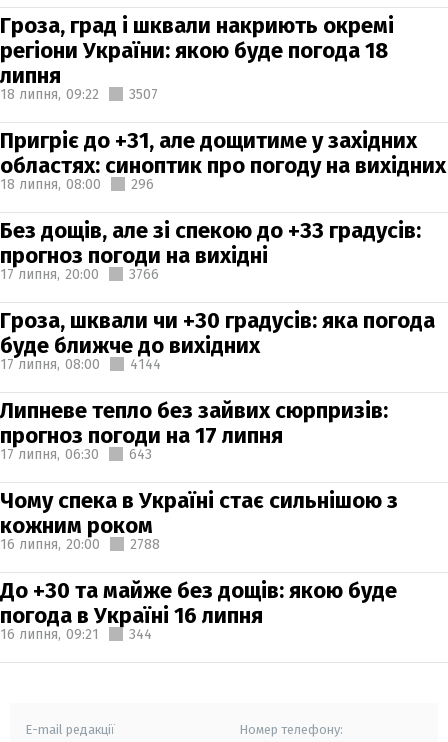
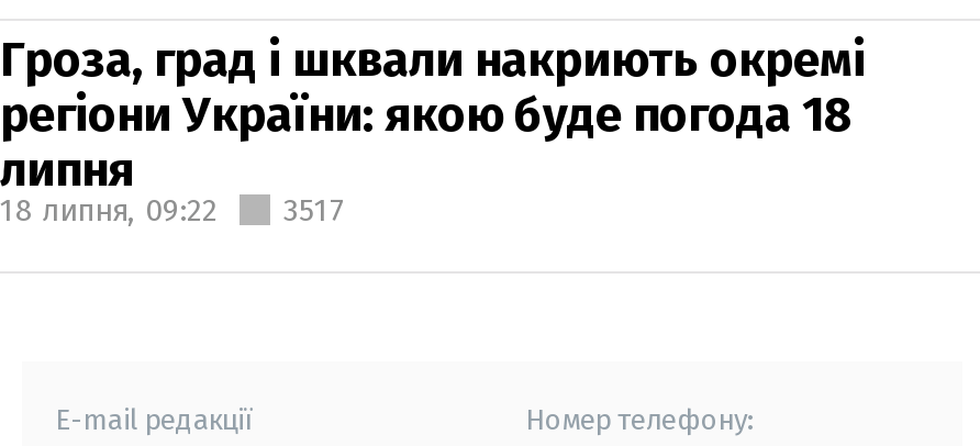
- 3507
- Пригріє до +31, але дощитиме у західних
- областях: синоптик про погоду на вихідних
- 18 липня, 08:00
- 296
- Без дощів, але зі спекою до +33 градусів:
- прогноз погоди на вихідні
- 17 липня, 20:00
- 3766
- Гроза, шквали чи +30 градусів: яка погода
- буде ближче до вихідних
- 17 липня, 08:00
- 4144
- Липневе тепло без зайвих сюрпризів:
- прогноз погоди на 17 липня
- 17 липня, 06:30
- 643
- Чому спека в Україні стає сильнішою з
- кожним роком
- 16 липня, 20:00
- 2788
- До +30 та майже без дощів: якою буде
- погода в Україні 16 липня
- 16 липня, 09:21
- 344
+ 3517
